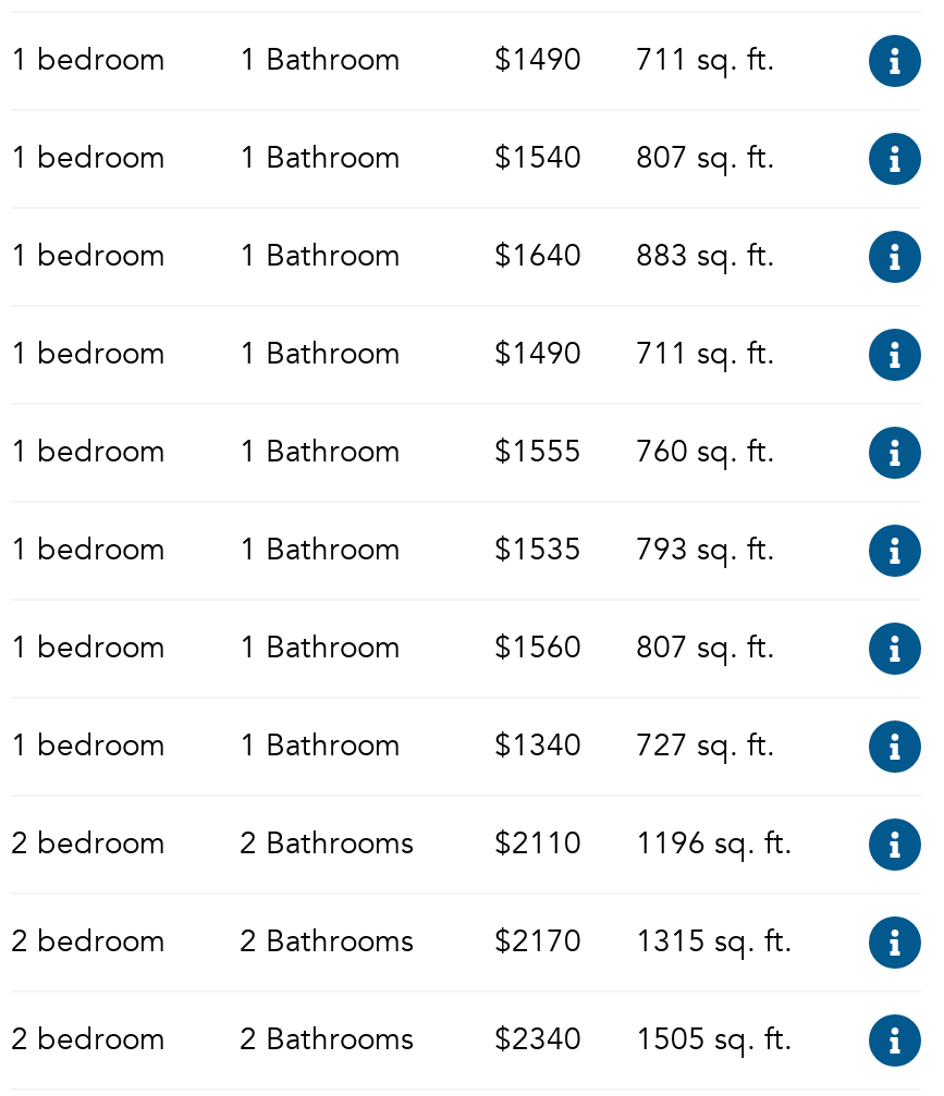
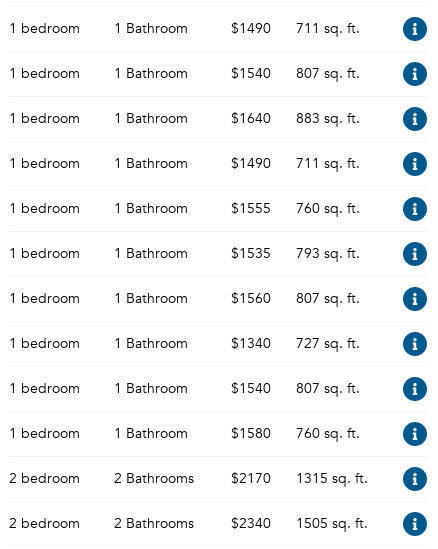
- 2 bedroom
- 2 Bathrooms
- $2110
- 1196 sq. ft.
+ 1 bedroom
+ 1 Bathroom
+ $1540
+ 807 sq. ft.
+ 1 bedroom
+ 1 Bathroom
+ $1580
+ 760 sq. ft.
